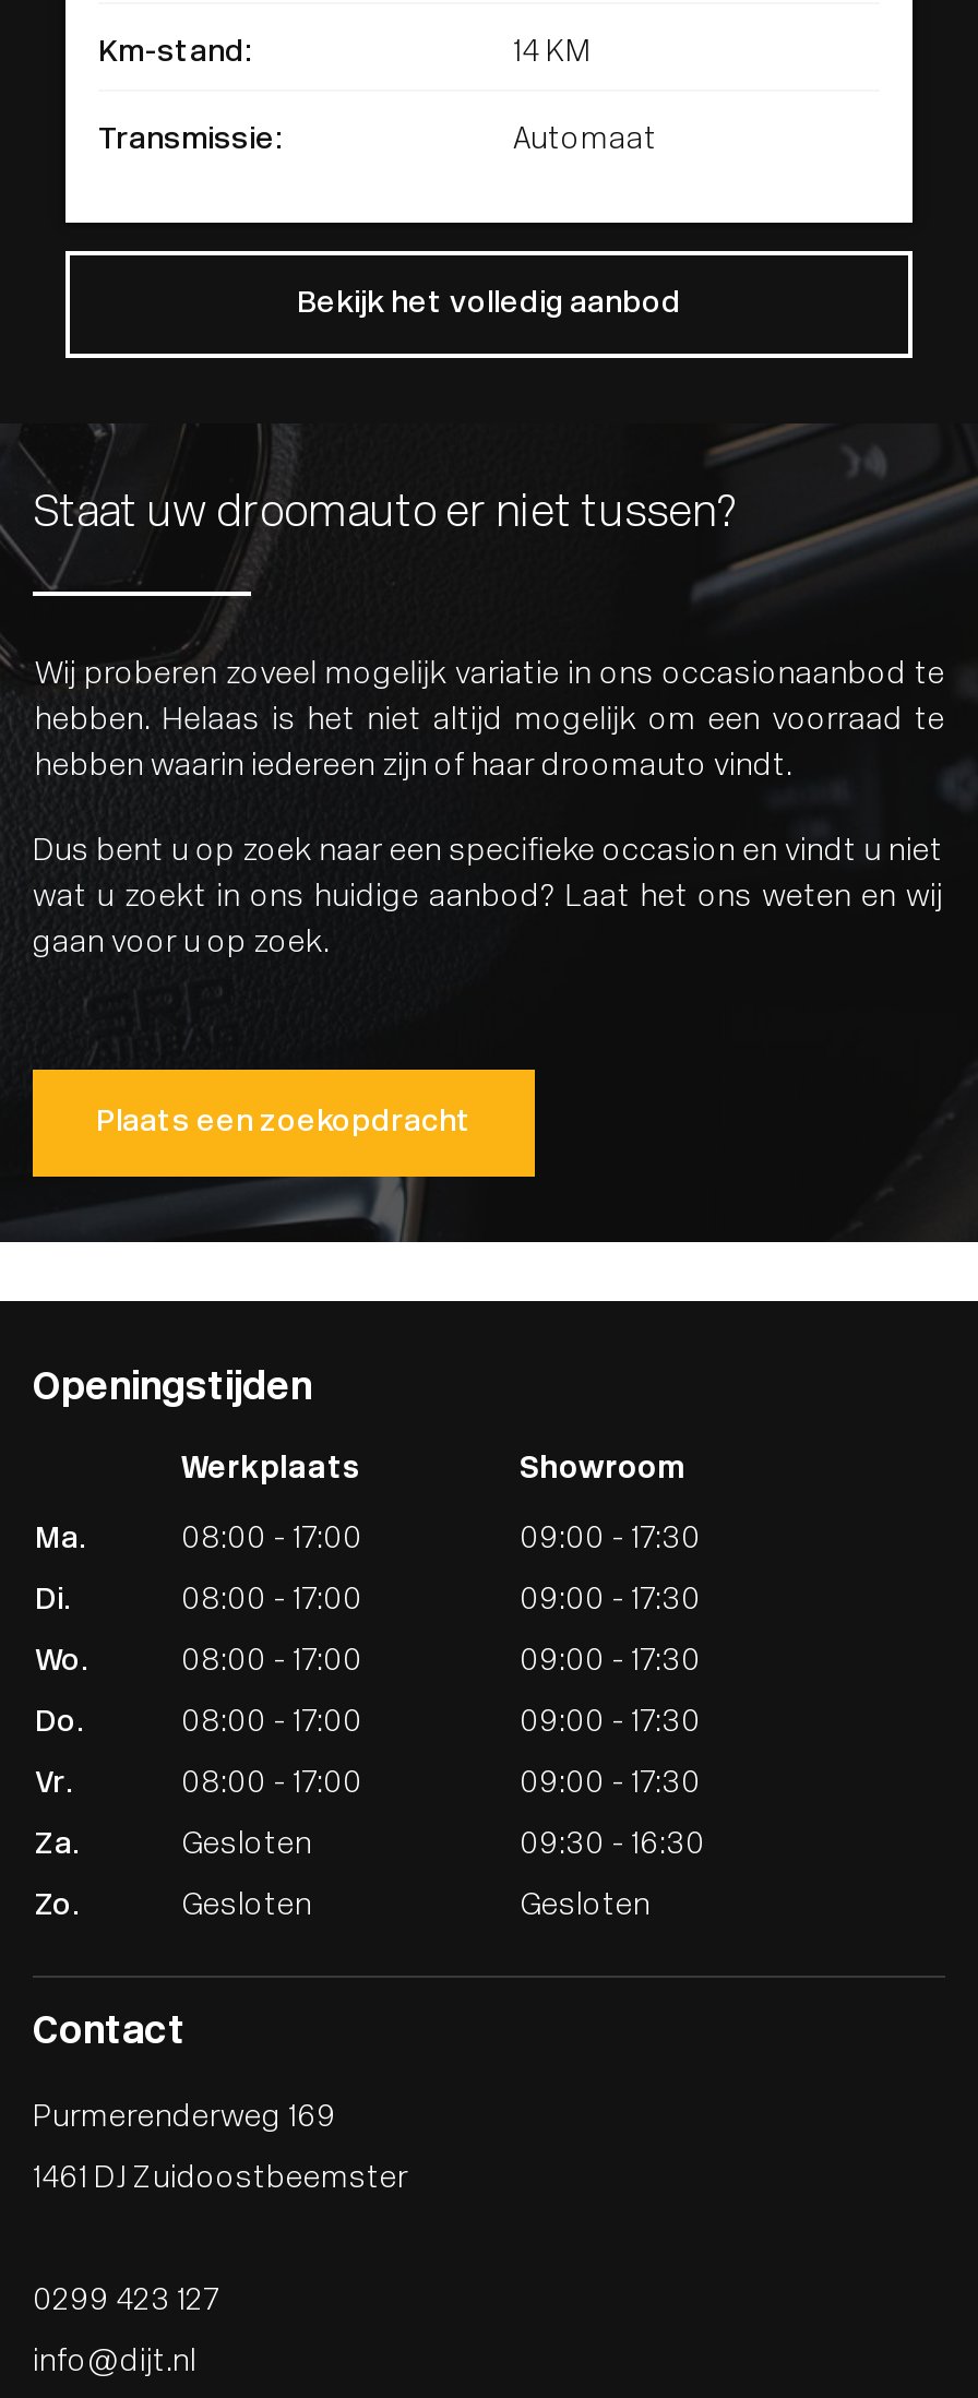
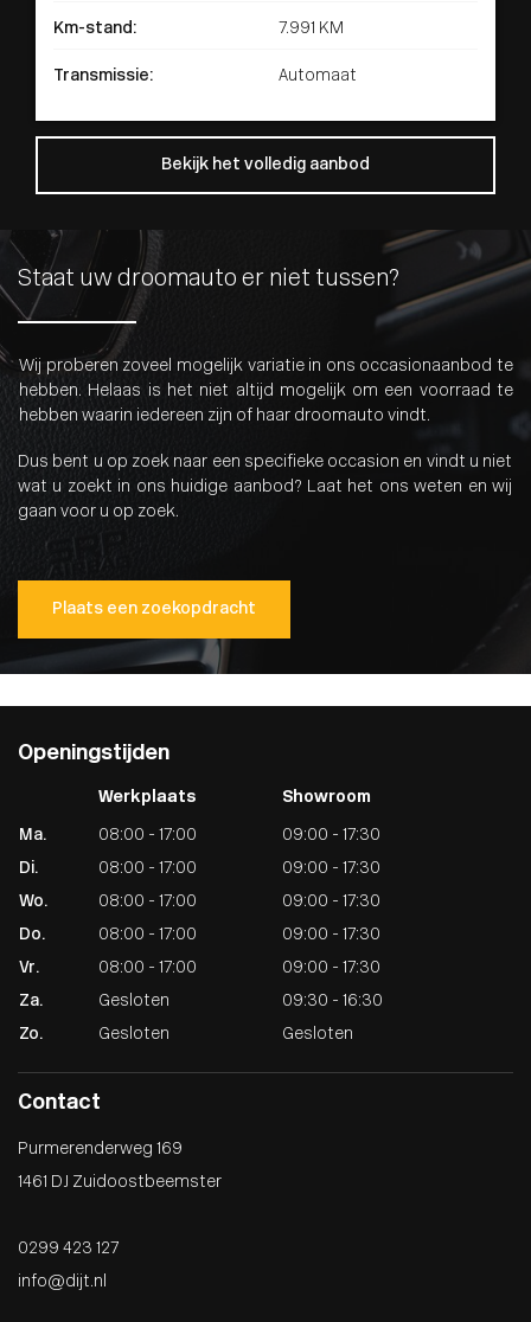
- 14 KM
+ 7.991 KM
